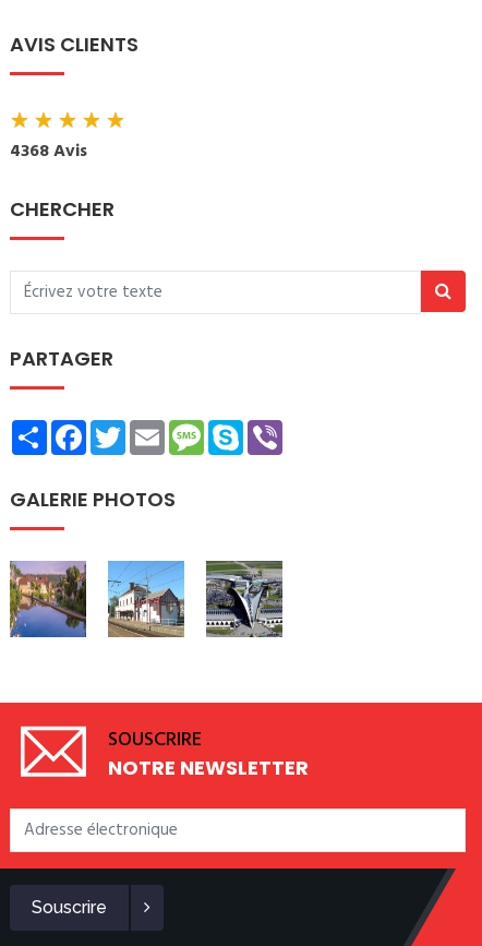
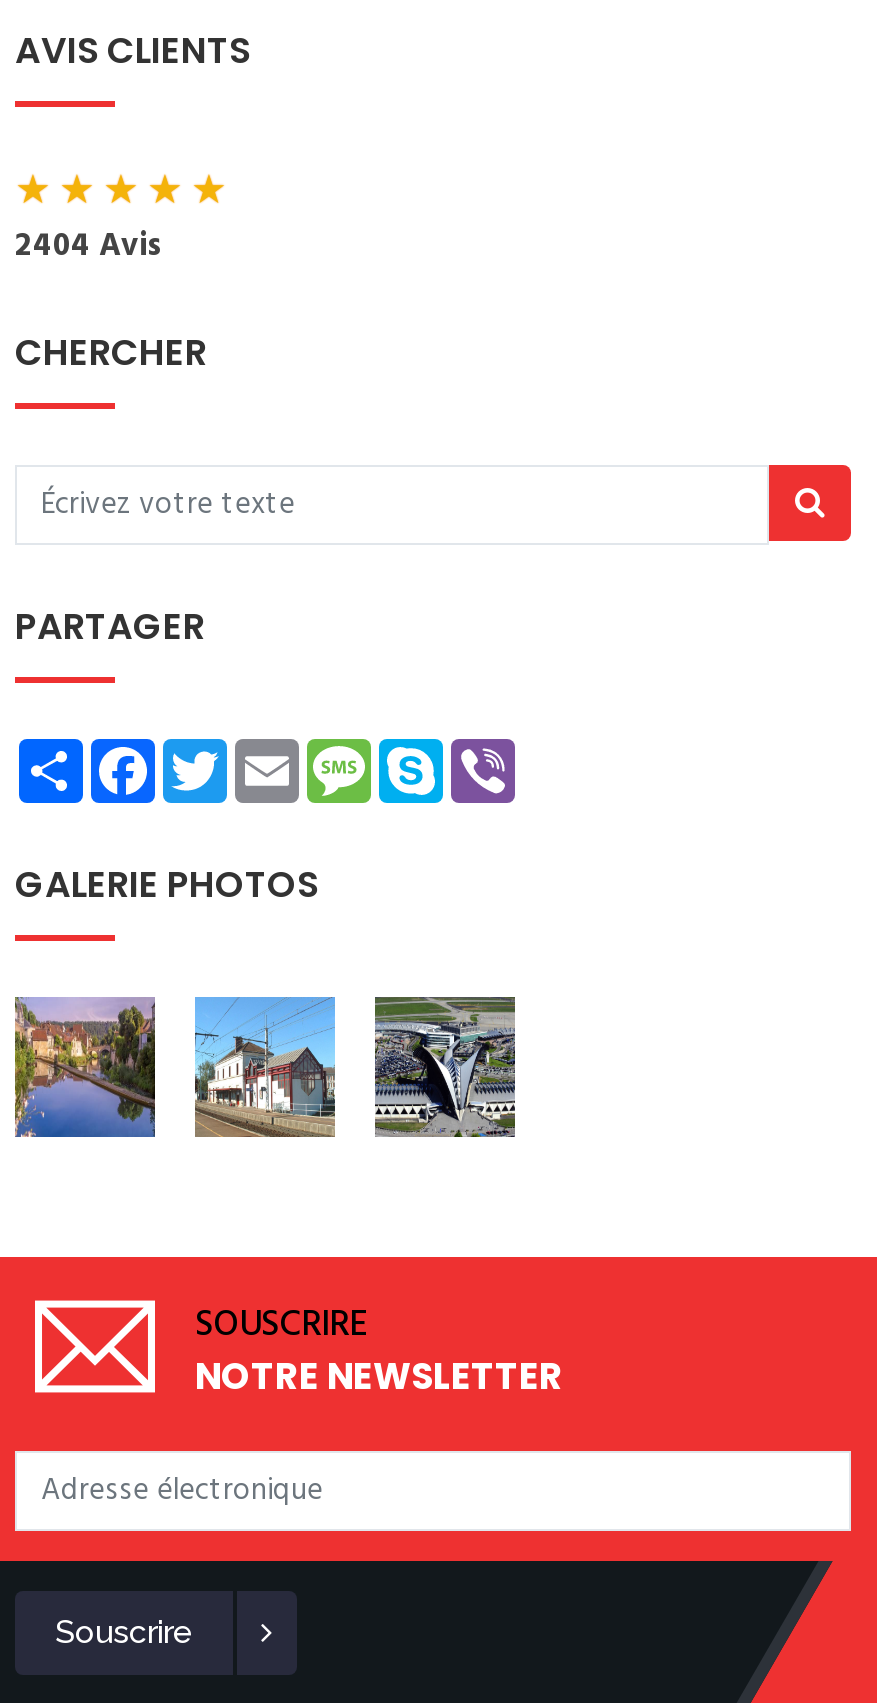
- 4368 Avis
+ 2404 Avis
